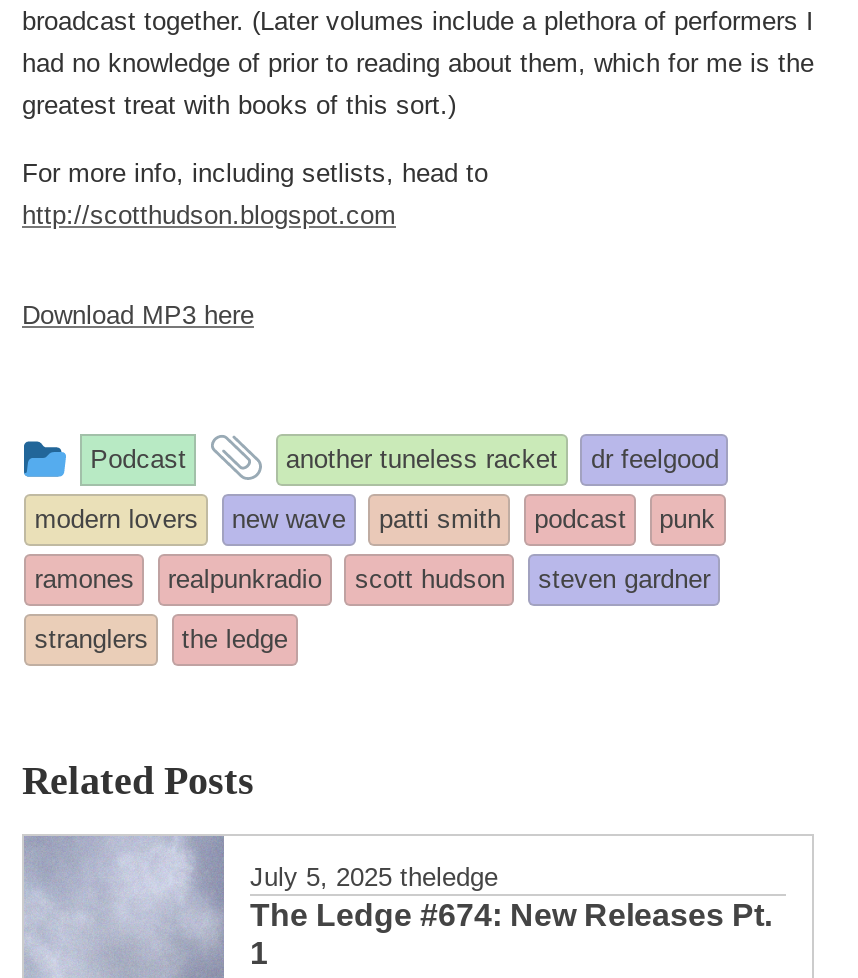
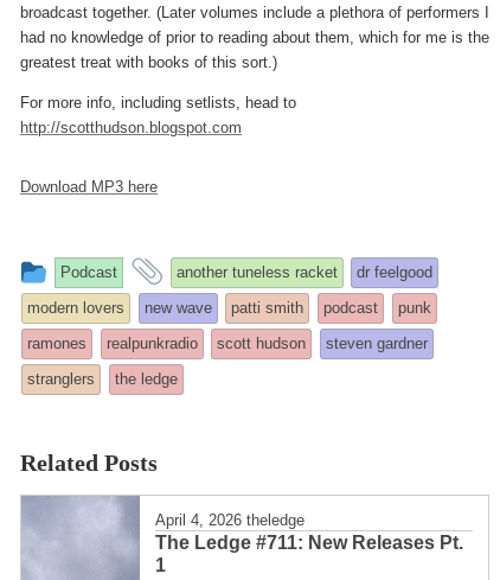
- July 5, 2025 theledge
+ April 4, 2026 theledge

- The Ledge #674: New Releases Pt.
+ The Ledge #711: New Releases Pt.
